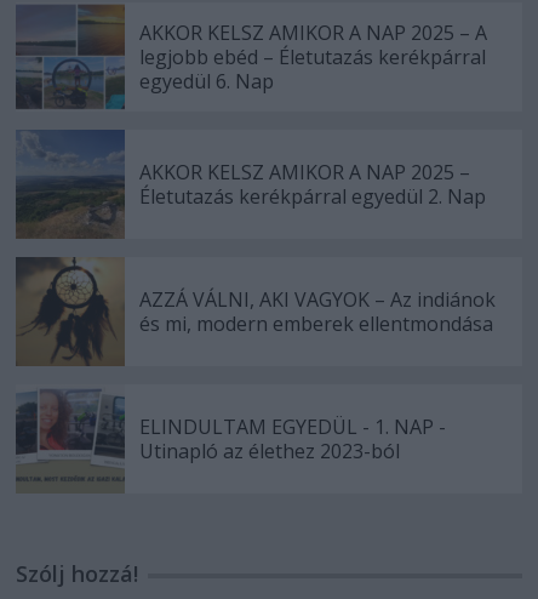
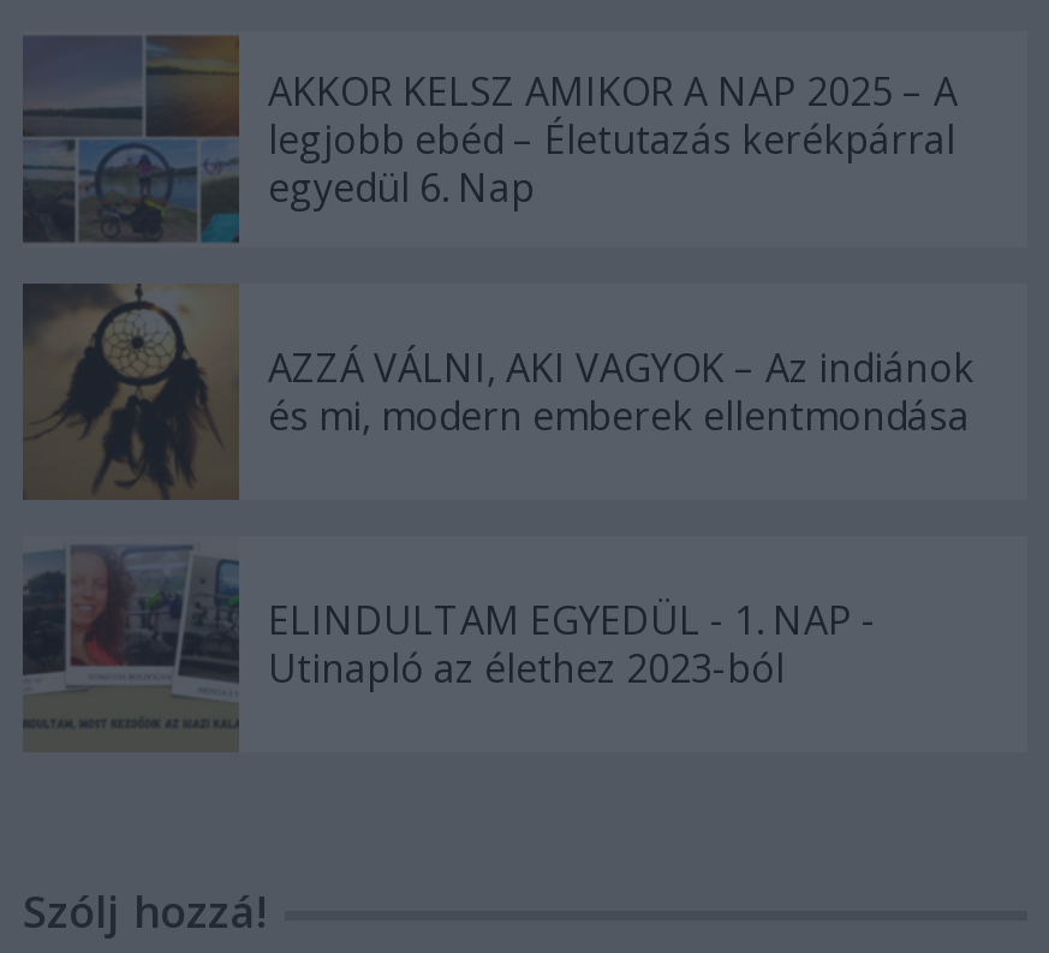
- [image]
- AKKOR KELSZ AMIKOR A NAP 2025 –
- Életutazás kerékpárral egyedül 2. Nap
